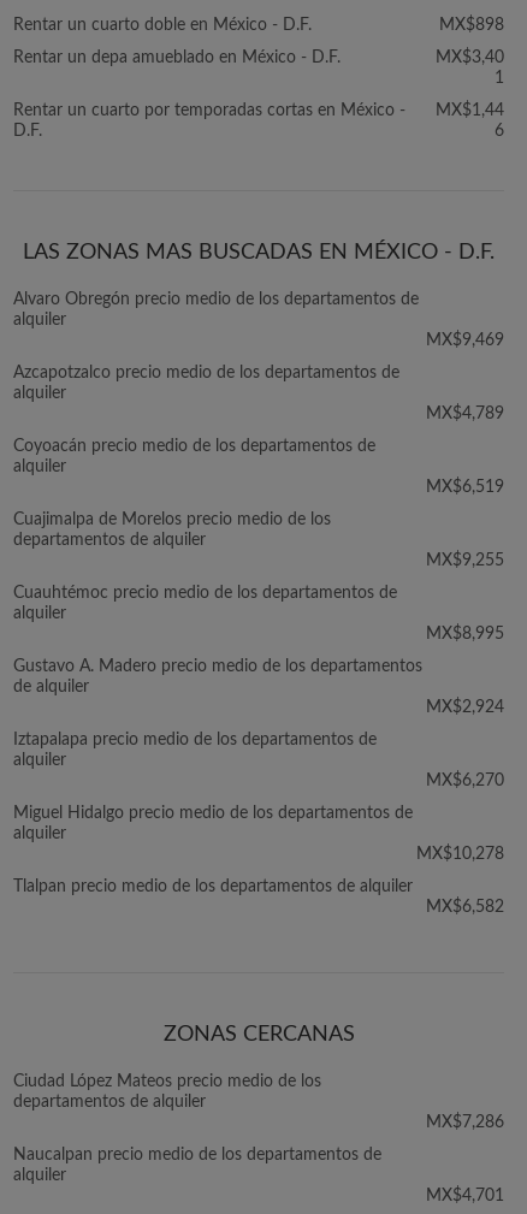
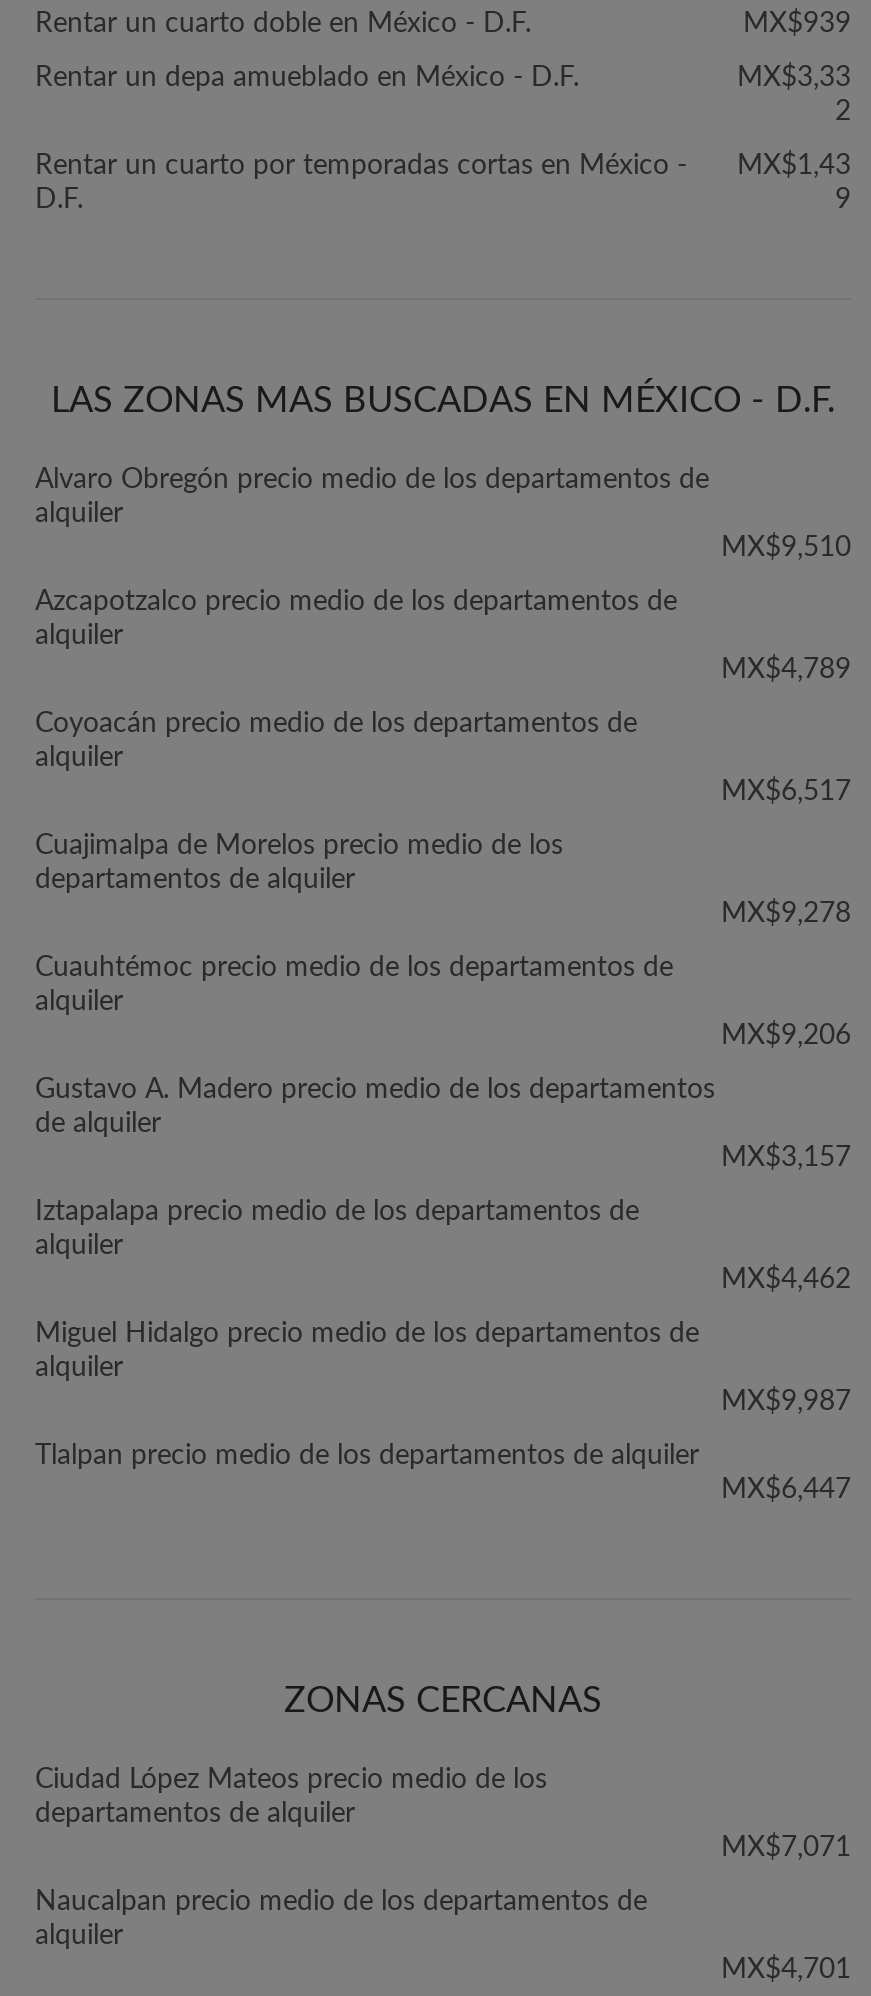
- MX$898
+ MX$939

- MX$3,40
- 1
+ MX$3,33
+ 2

- MX$1,44
- 6
+ MX$1,43
+ 9

- MX$9,469
+ MX$9,510

- MX$6,519
+ MX$6,517

- MX$9,255
+ MX$9,278

- MX$8,995
+ MX$9,206

- MX$2,924
+ MX$3,157

- MX$6,270
+ MX$4,462

- MX$10,278
+ MX$9,987

- MX$6,582
+ MX$6,447

- MX$7,286
+ MX$7,071
